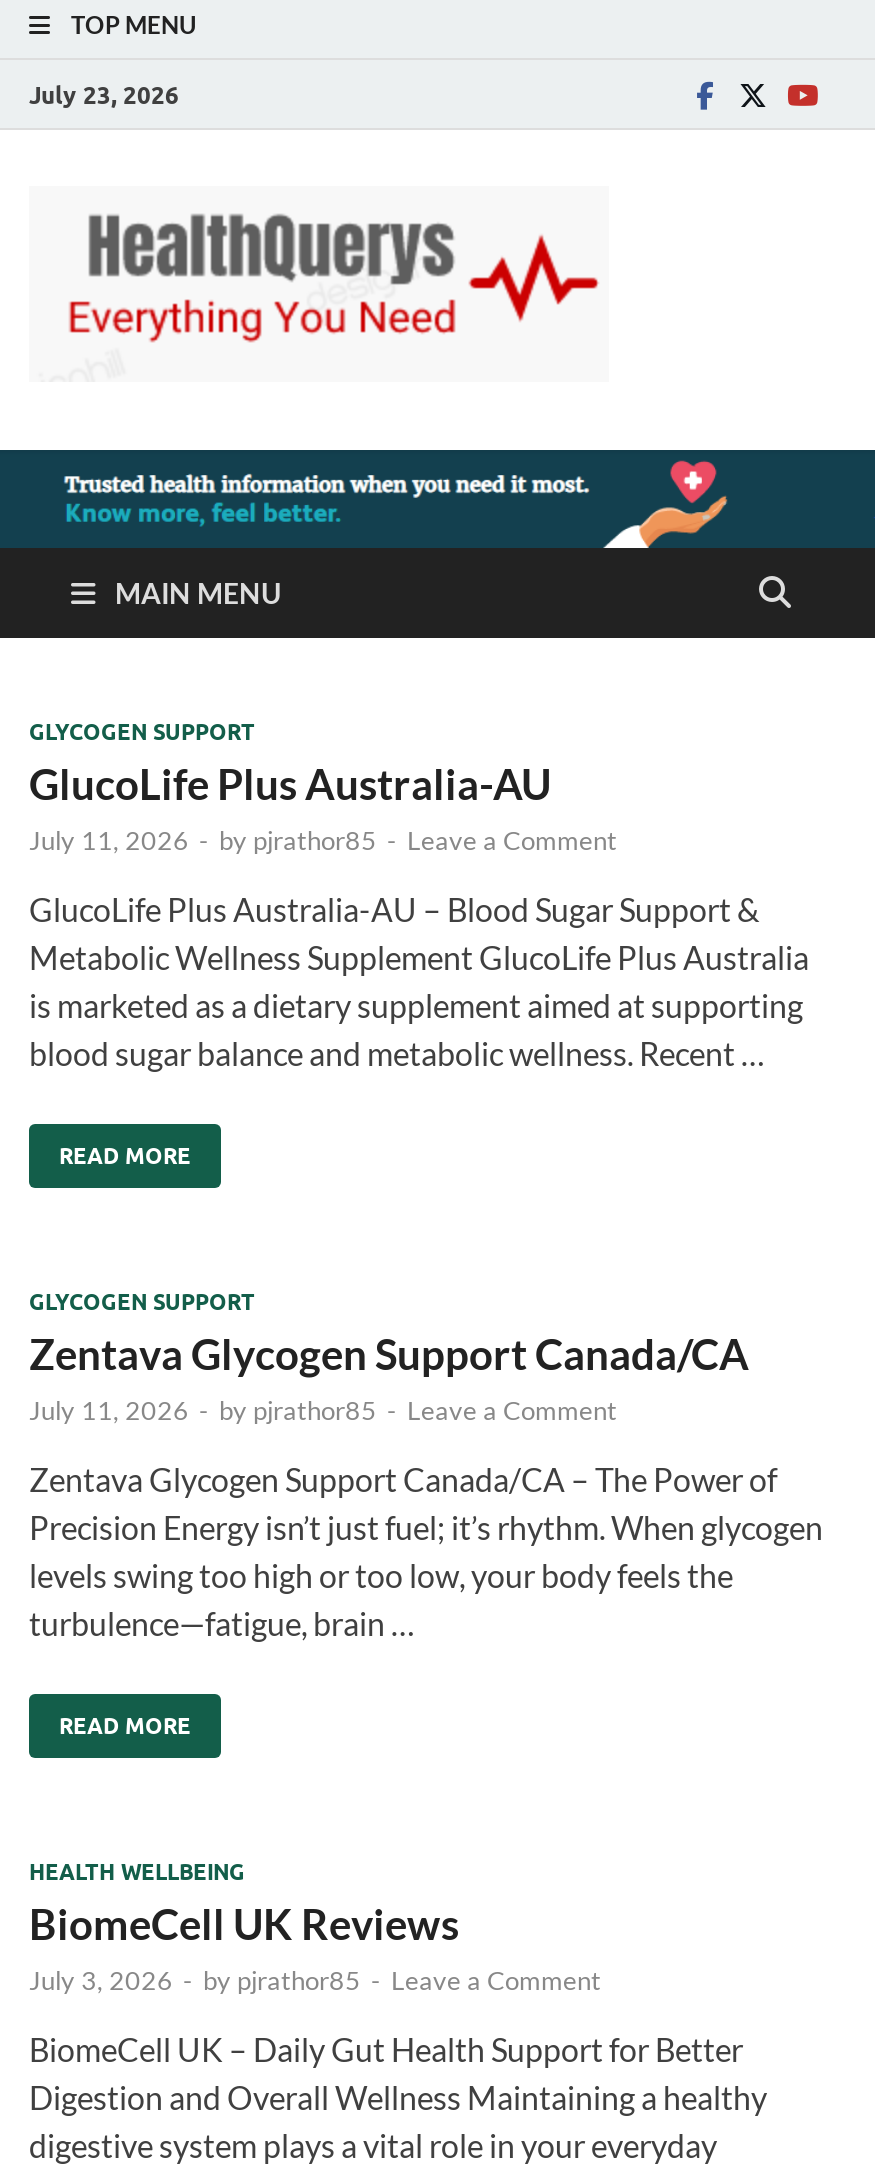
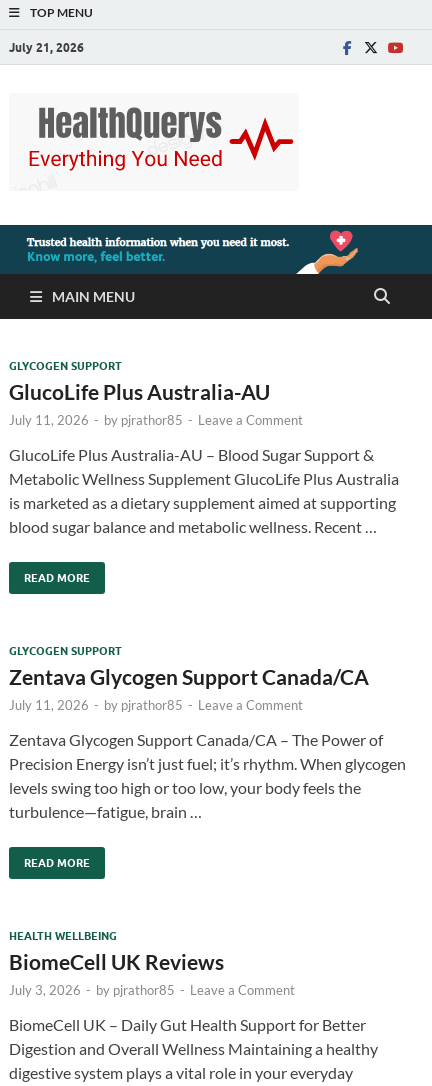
- July 23, 2026
+ July 21, 2026
